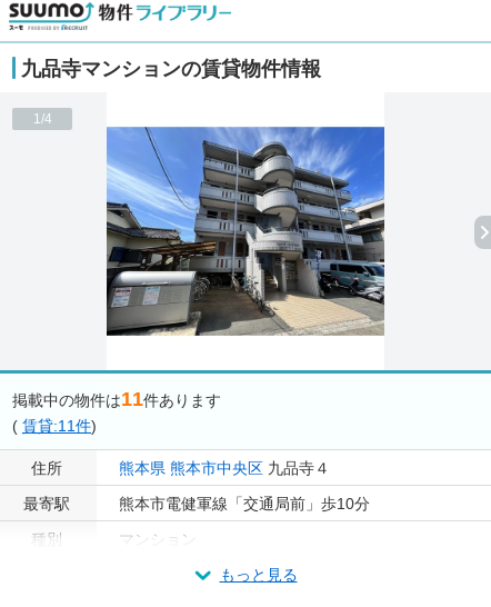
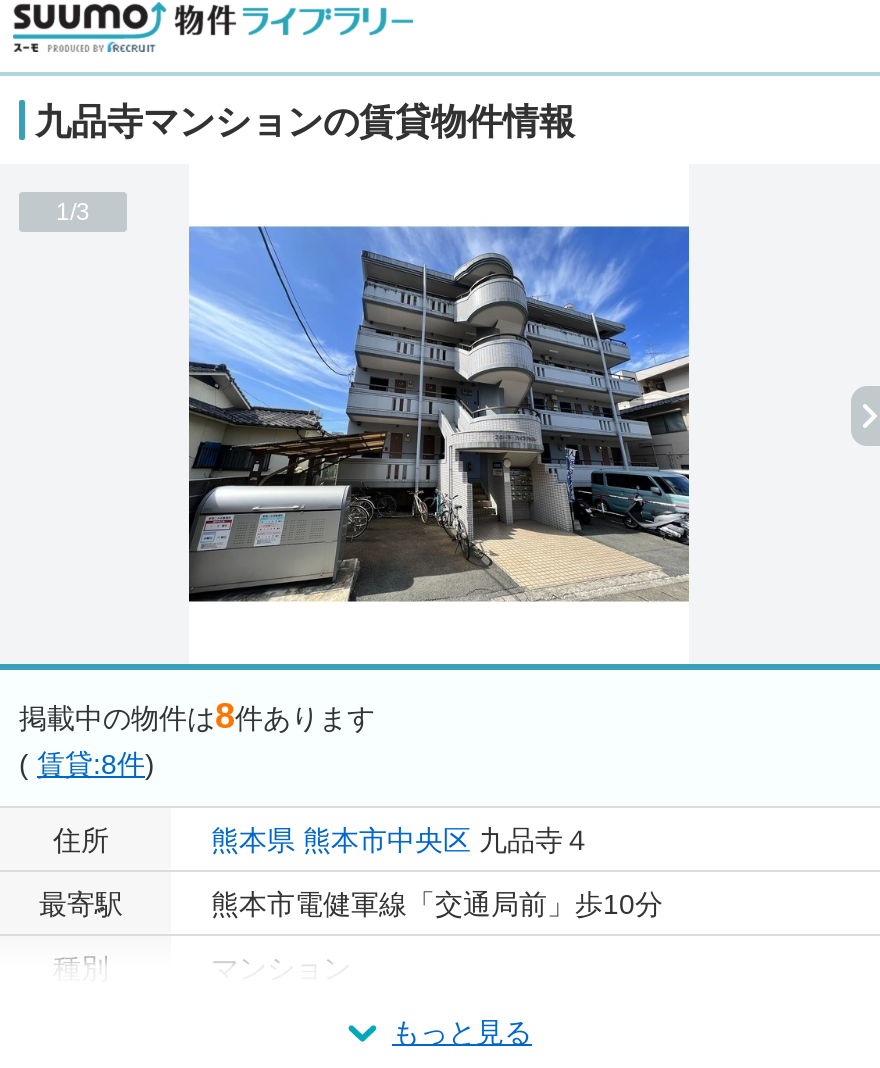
- 1/4
+ 1/3

- 掲載中の物件は11件あります
+ 掲載中の物件は8件あります

- (賃貸:11件)
+ (賃貸:8件)
